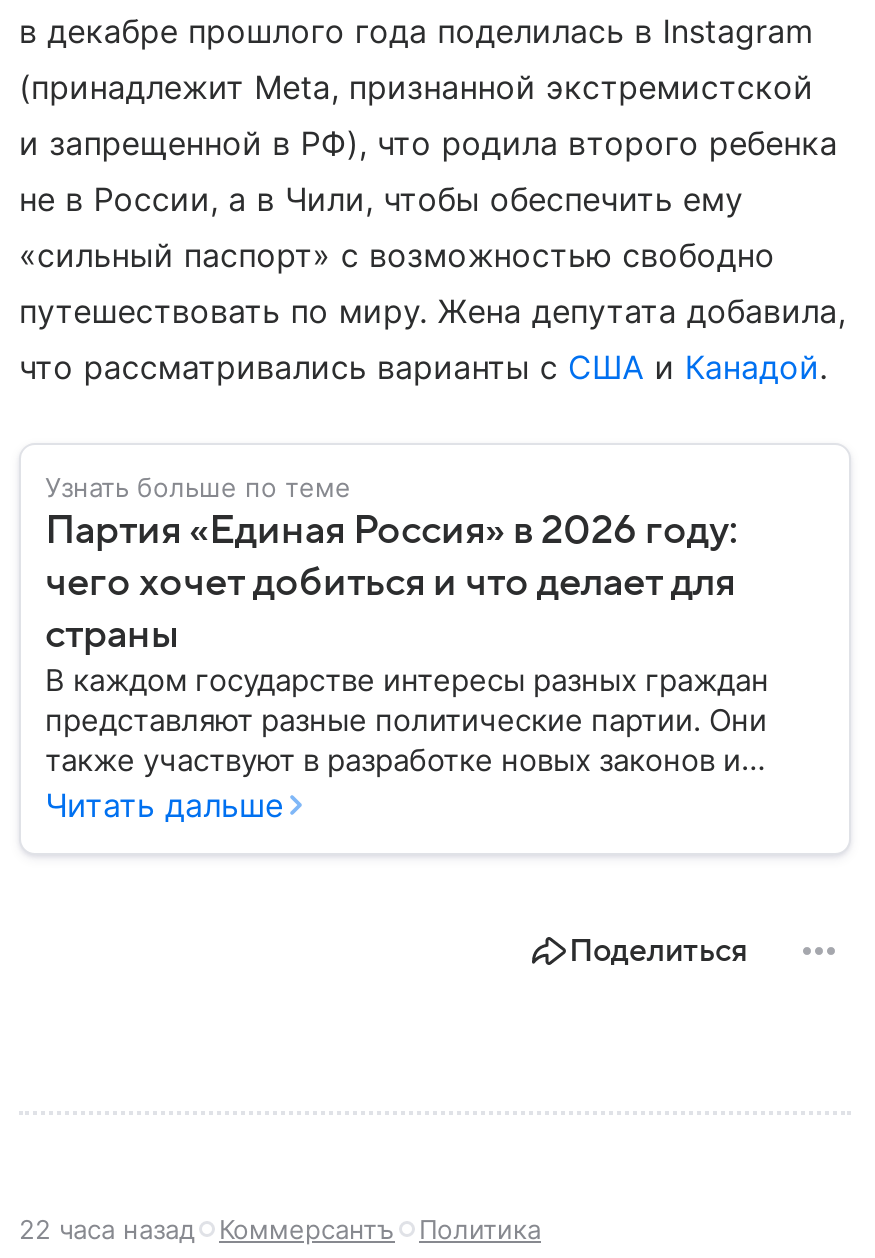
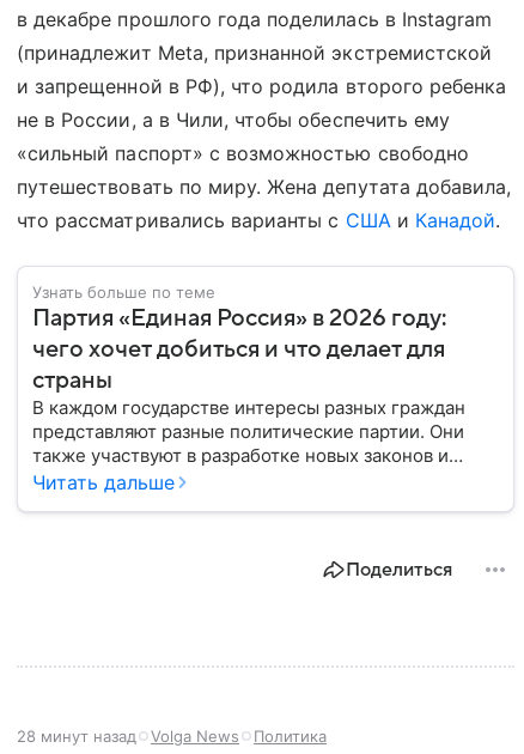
- 22 часа назад
- Коммерсантъ
+ 28 минут назад
+ Volga News
